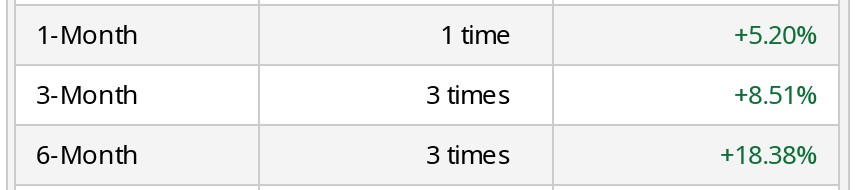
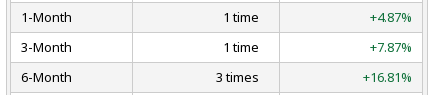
- +5.20%
+ +4.87%

- 3 times
- +8.51%
+ 1 time
+ +7.87%

- +18.38%
+ +16.81%
